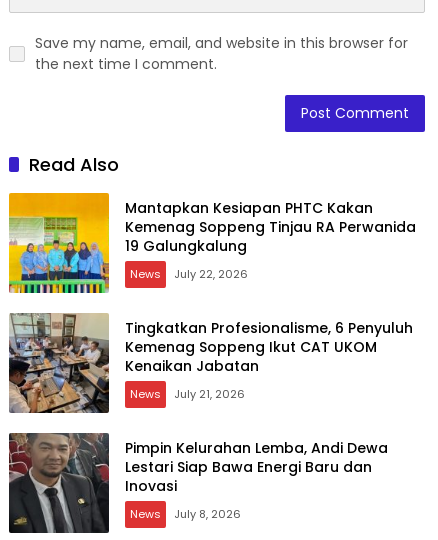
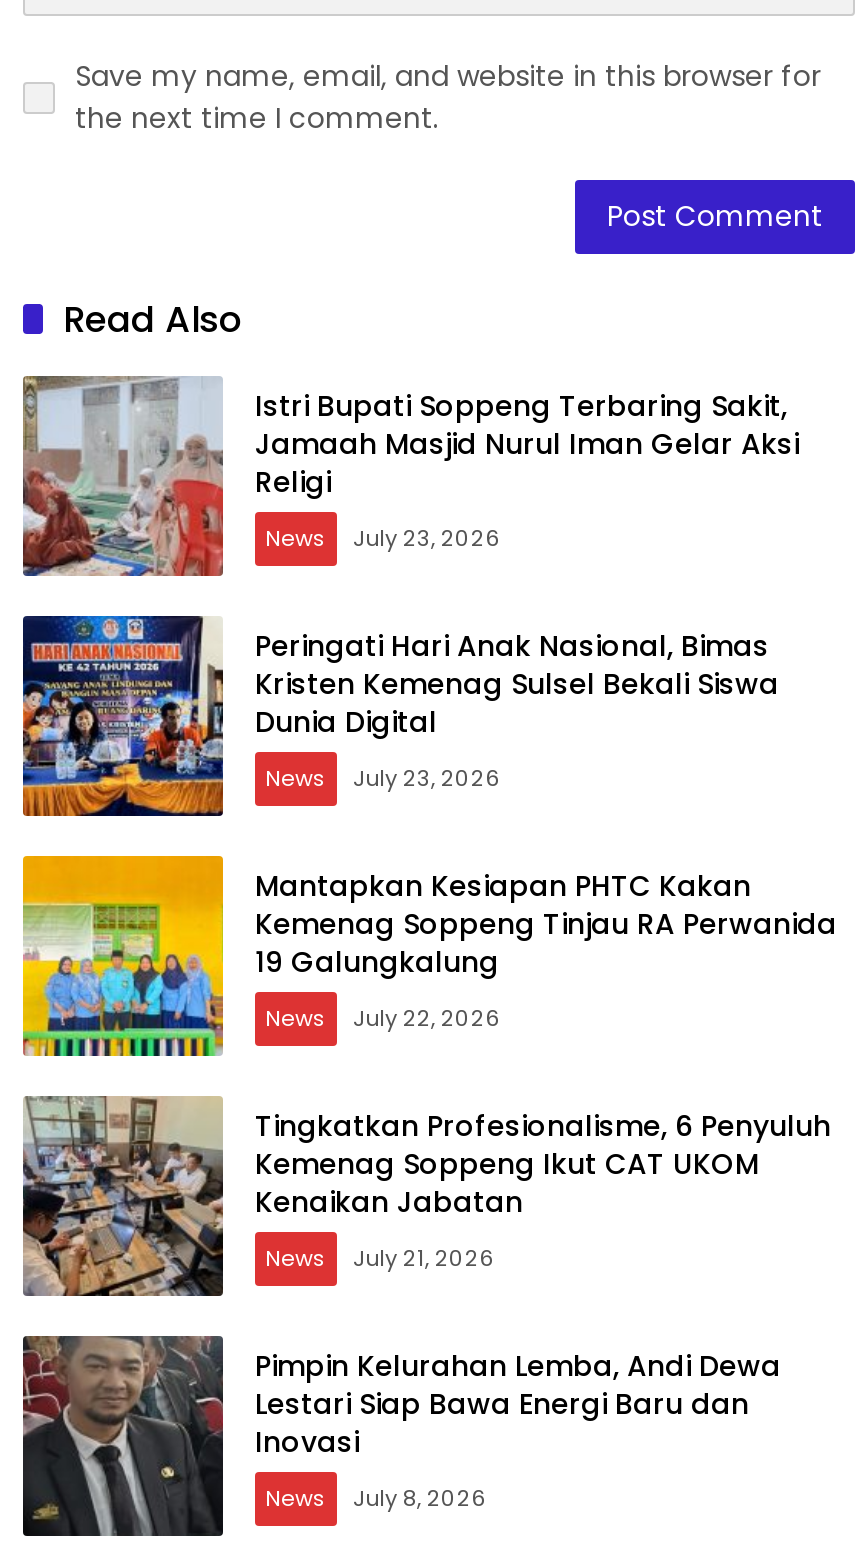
+ [image]
+ Istri Bupati Soppeng Terbaring Sakit,
+ Jamaah Masjid Nurul Iman Gelar Aksi
+ Religi
+ News
+ July 23, 2026
+ Peringati Hari Anak Nasional, Bimas
+ Kristen Kemenag Sulsel Bekali Siswa
+ Dunia Digital
+ News
+ July 23, 2026

+ [image]
